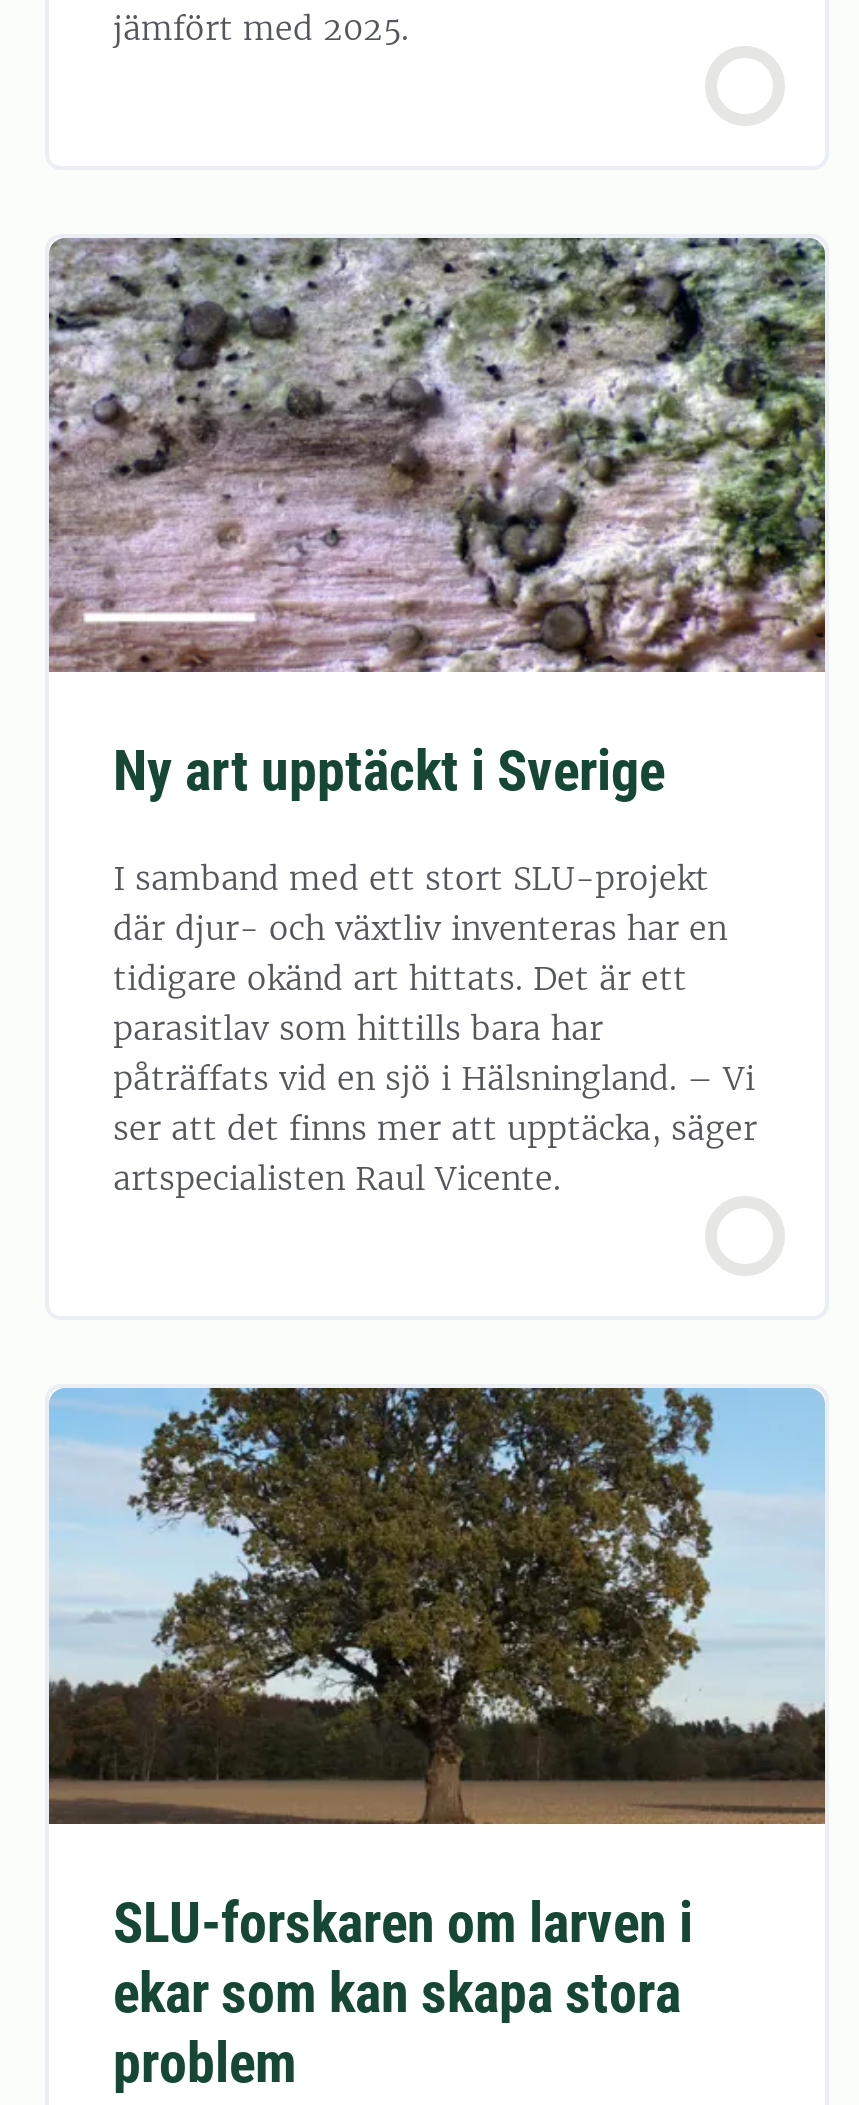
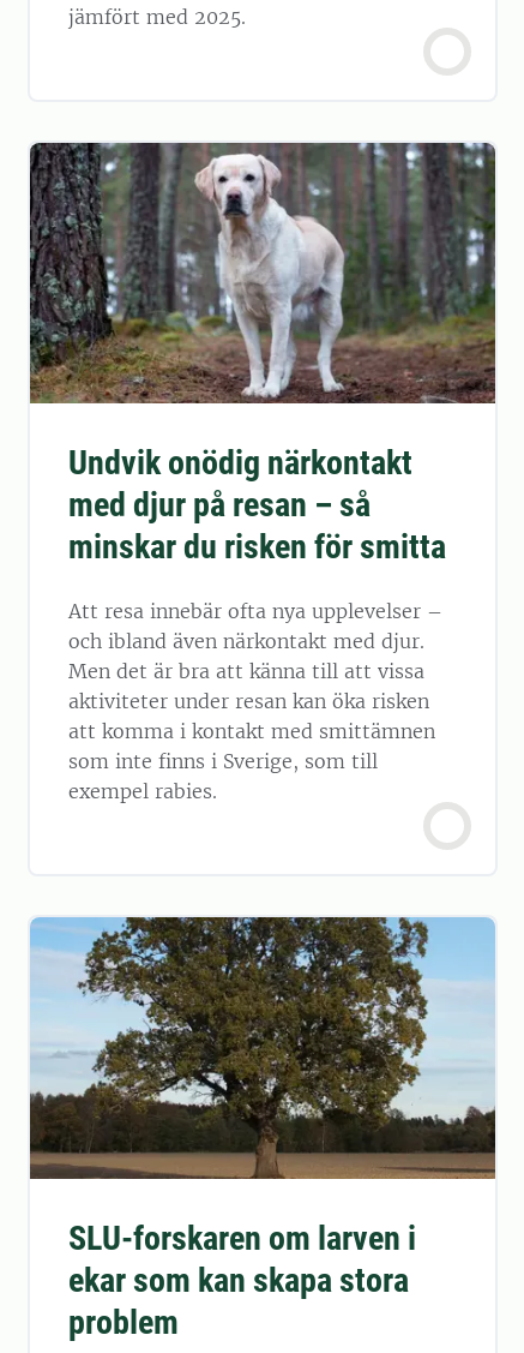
- [image]
- Ny art upptäckt i Sverige
+ [image]
+ Undvik onödig närkontakt
+ med djur på resan – så
+ minskar du risken för smitta

- I samband med ett stort SLU-projekt
- där djur- och växtliv inventeras har en
- tidigare okänd art hittats. Det är ett
- parasitlav som hittills bara har
- påträffats vid en sjö i Hälsningland. – Vi
- ser att det finns mer att upptäcka, säger
- artspecialisten Raul Vicente.
+ Att resa innebär ofta nya upplevelser –
+ och ibland även närkontakt med djur.
+ Men det är bra att känna till att vissa
+ aktiviteter under resan kan öka risken
+ att komma i kontakt med smittämnen
+ som inte finns i Sverige, som till
+ exempel rabies.
